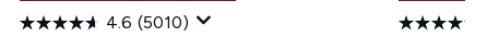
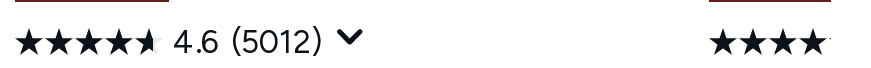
- 4.6 (5010)
+ 4.6 (5012)
